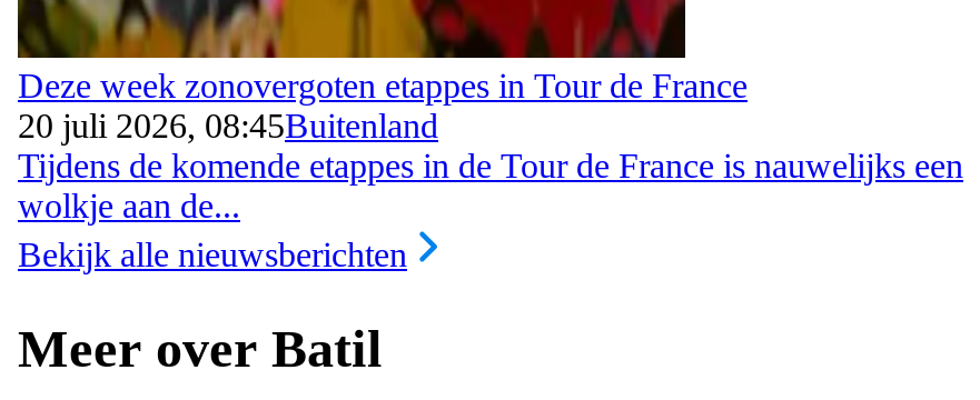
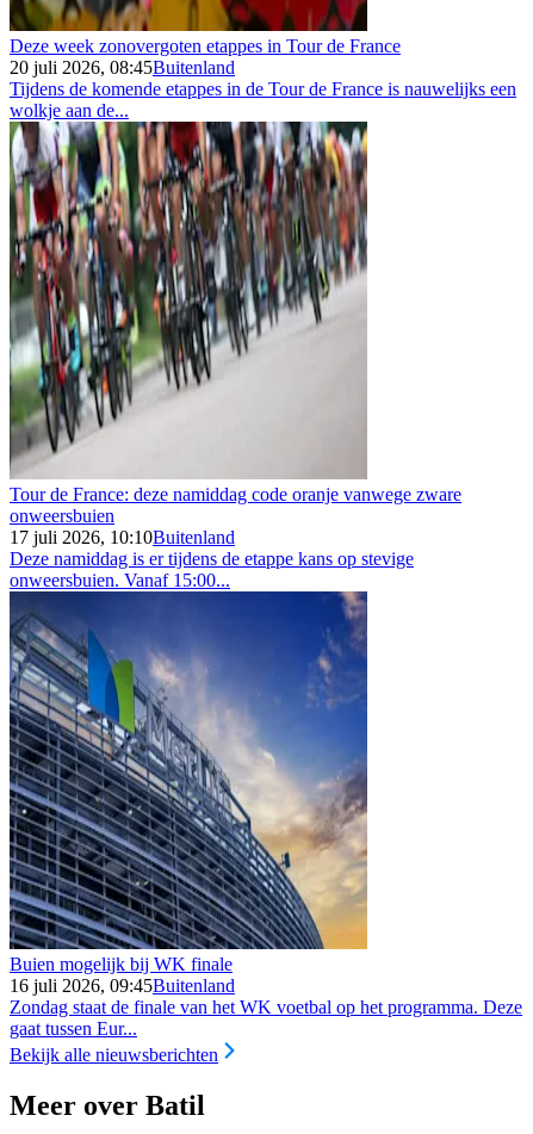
+ [image]
+ Tour de France: deze namiddag code oranje vanwege zware
+ onweersbuien
+ 17 juli 2026, 10:10Buitenland
+ Deze namiddag is er tijdens de etappe kans op stevige
+ onweersbuien. Vanaf 15:00...

+ [image]
+ Buien mogelijk bij WK finale
+ 16 juli 2026, 09:45Buitenland
+ Zondag staat de finale van het WK voetbal op het programma. Deze
+ gaat tussen Eur...
